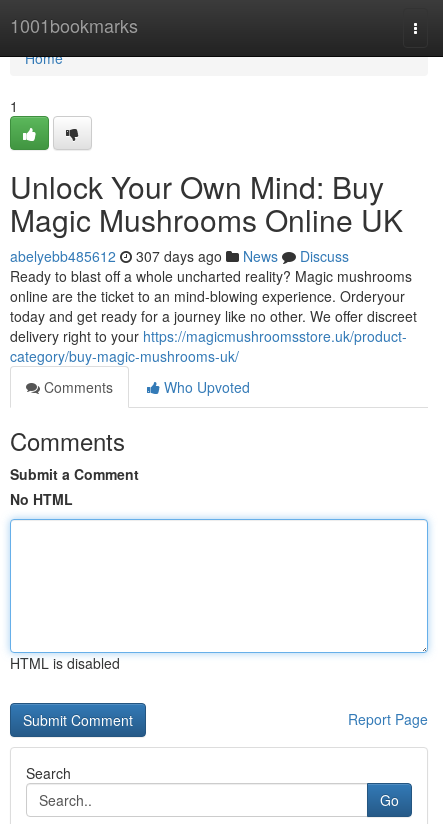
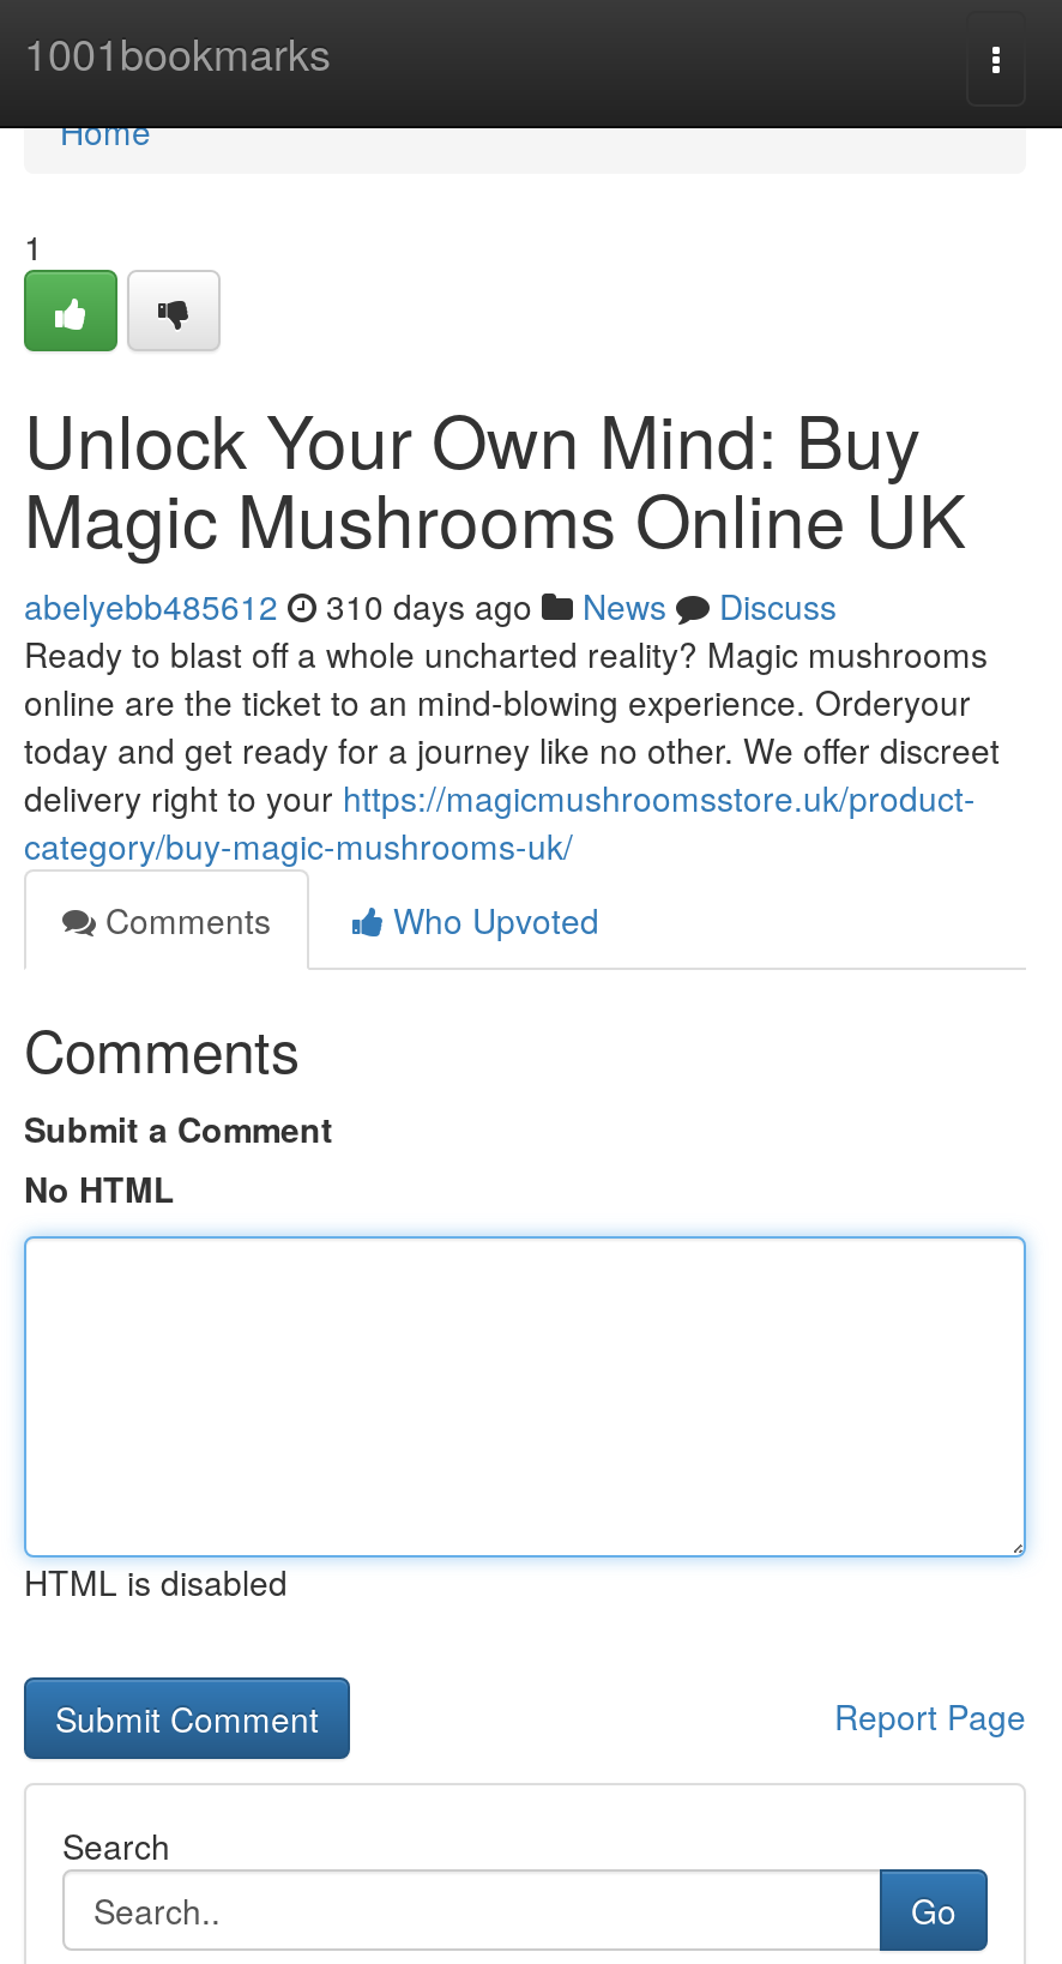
- abelyebb485612 307 days ago News Discuss
+ abelyebb485612 310 days ago News Discuss
